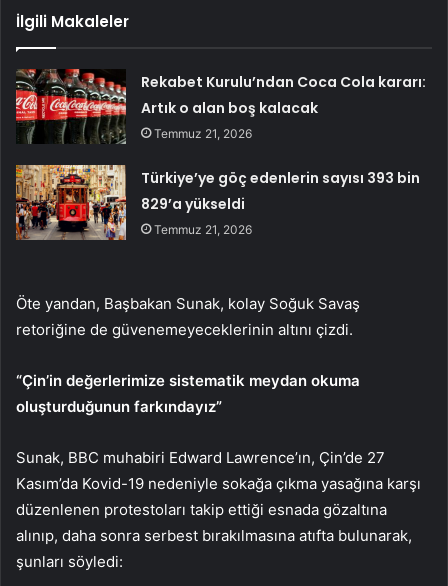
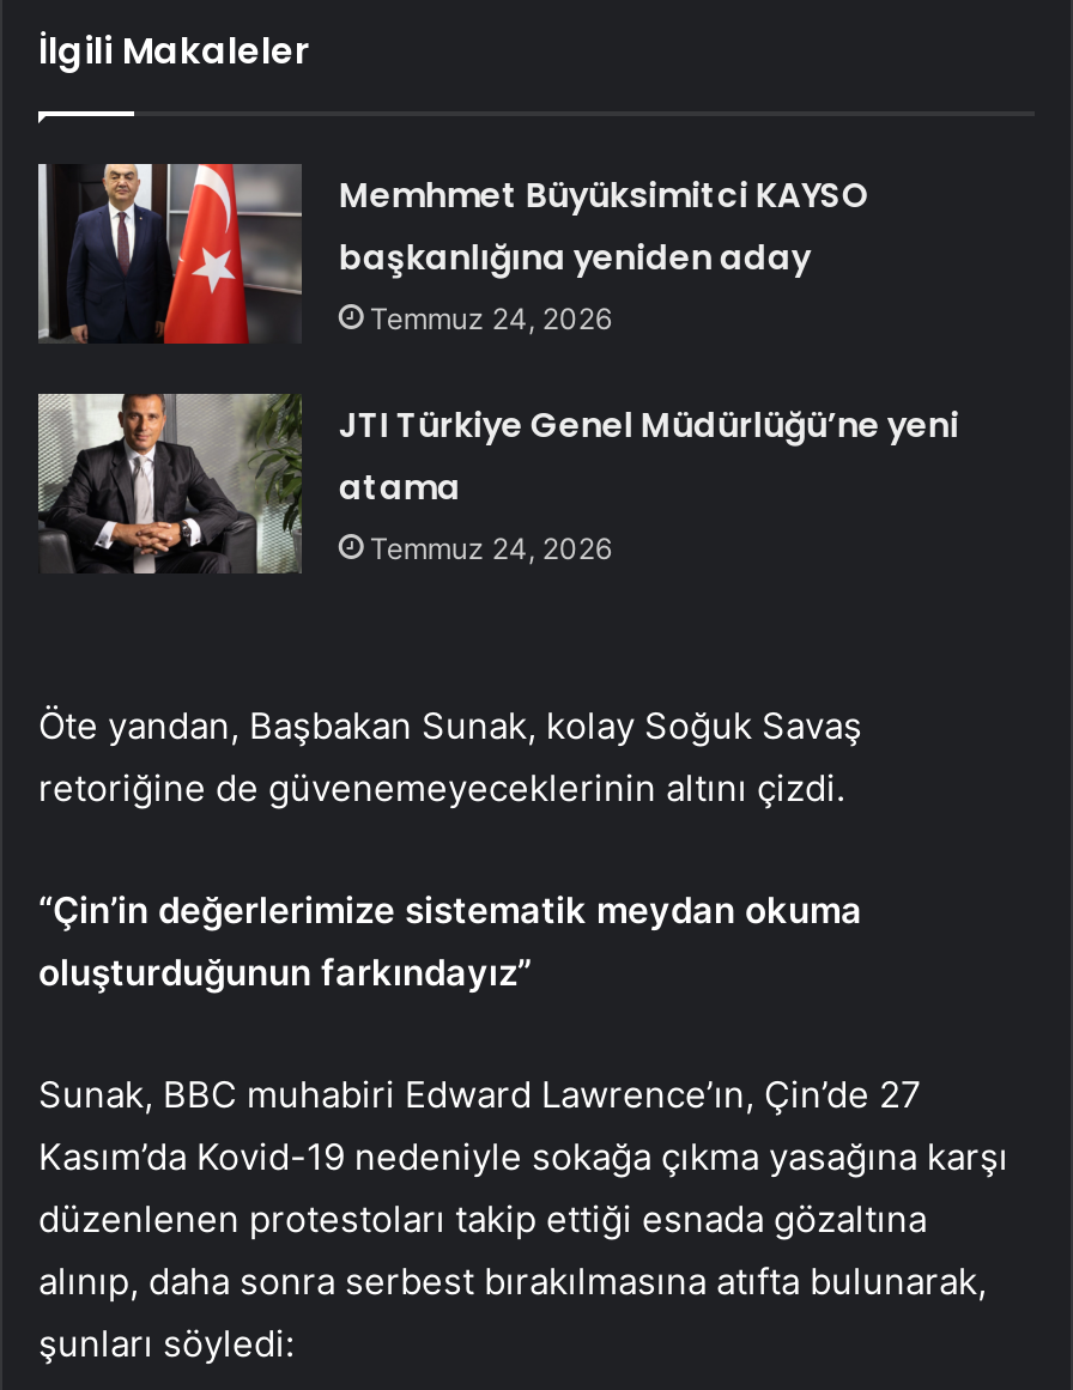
- [image]
- Rekabet Kurulu’ndan Coca Cola kararı:
- Artık o alan boş kalacak
- Temmuz 21, 2026
+ [image]
+ Memhmet Büyüksimitci KAYSO
+ başkanlığına yeniden aday
+ Temmuz 24, 2026

- [image]
- Türkiye’ye göç edenlerin sayısı 393 bin
- 829’a yükseldi
- Temmuz 21, 2026
+ [image]
+ JTI Türkiye Genel Müdürlüğü’ne yeni
+ atama
+ Temmuz 24, 2026
